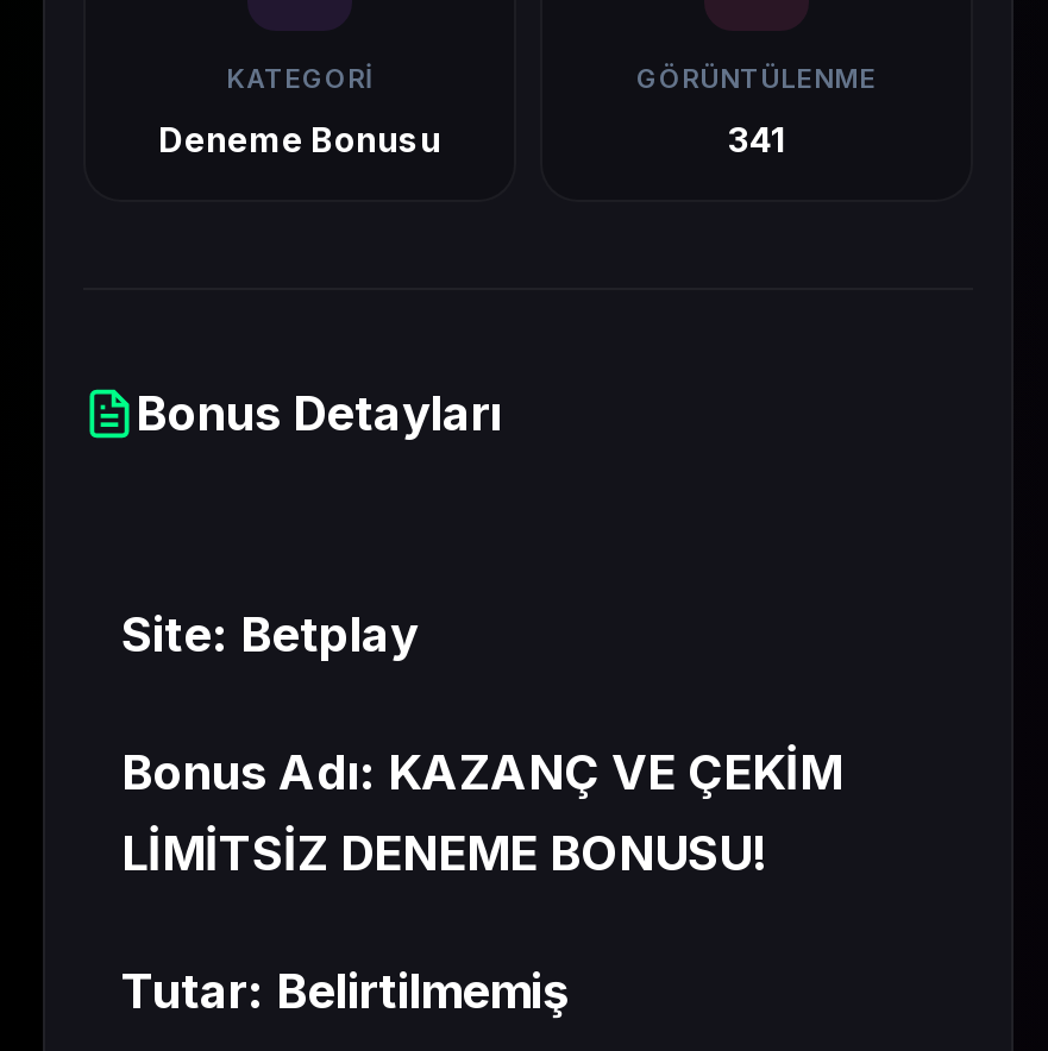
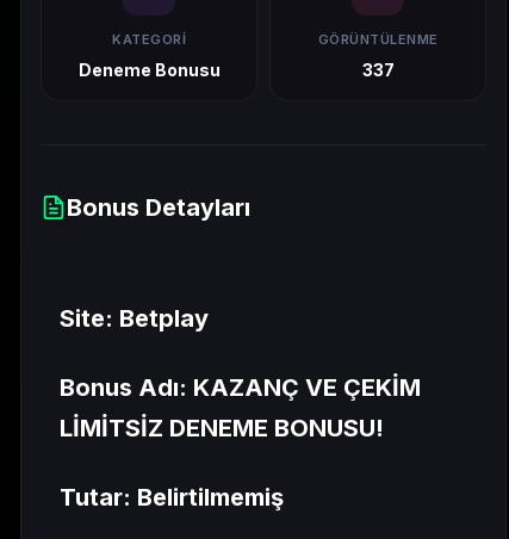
- 341
+ 337
